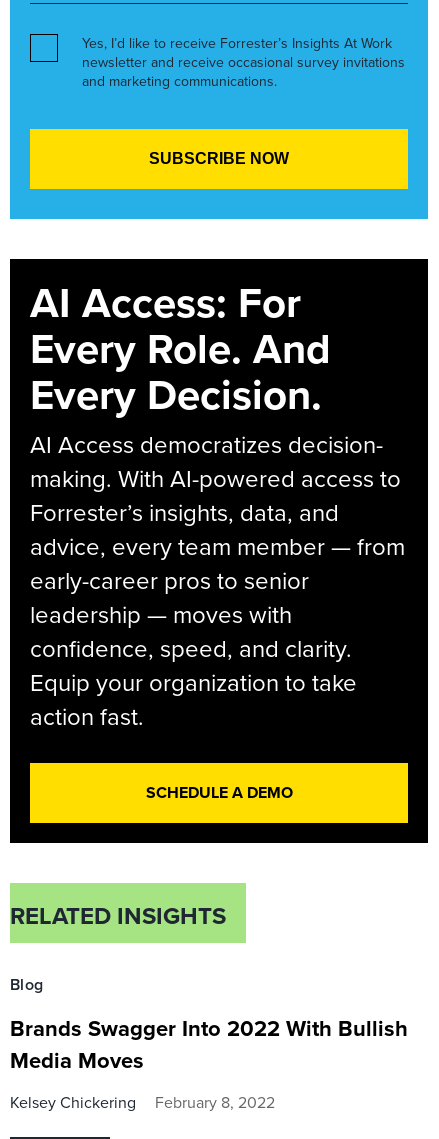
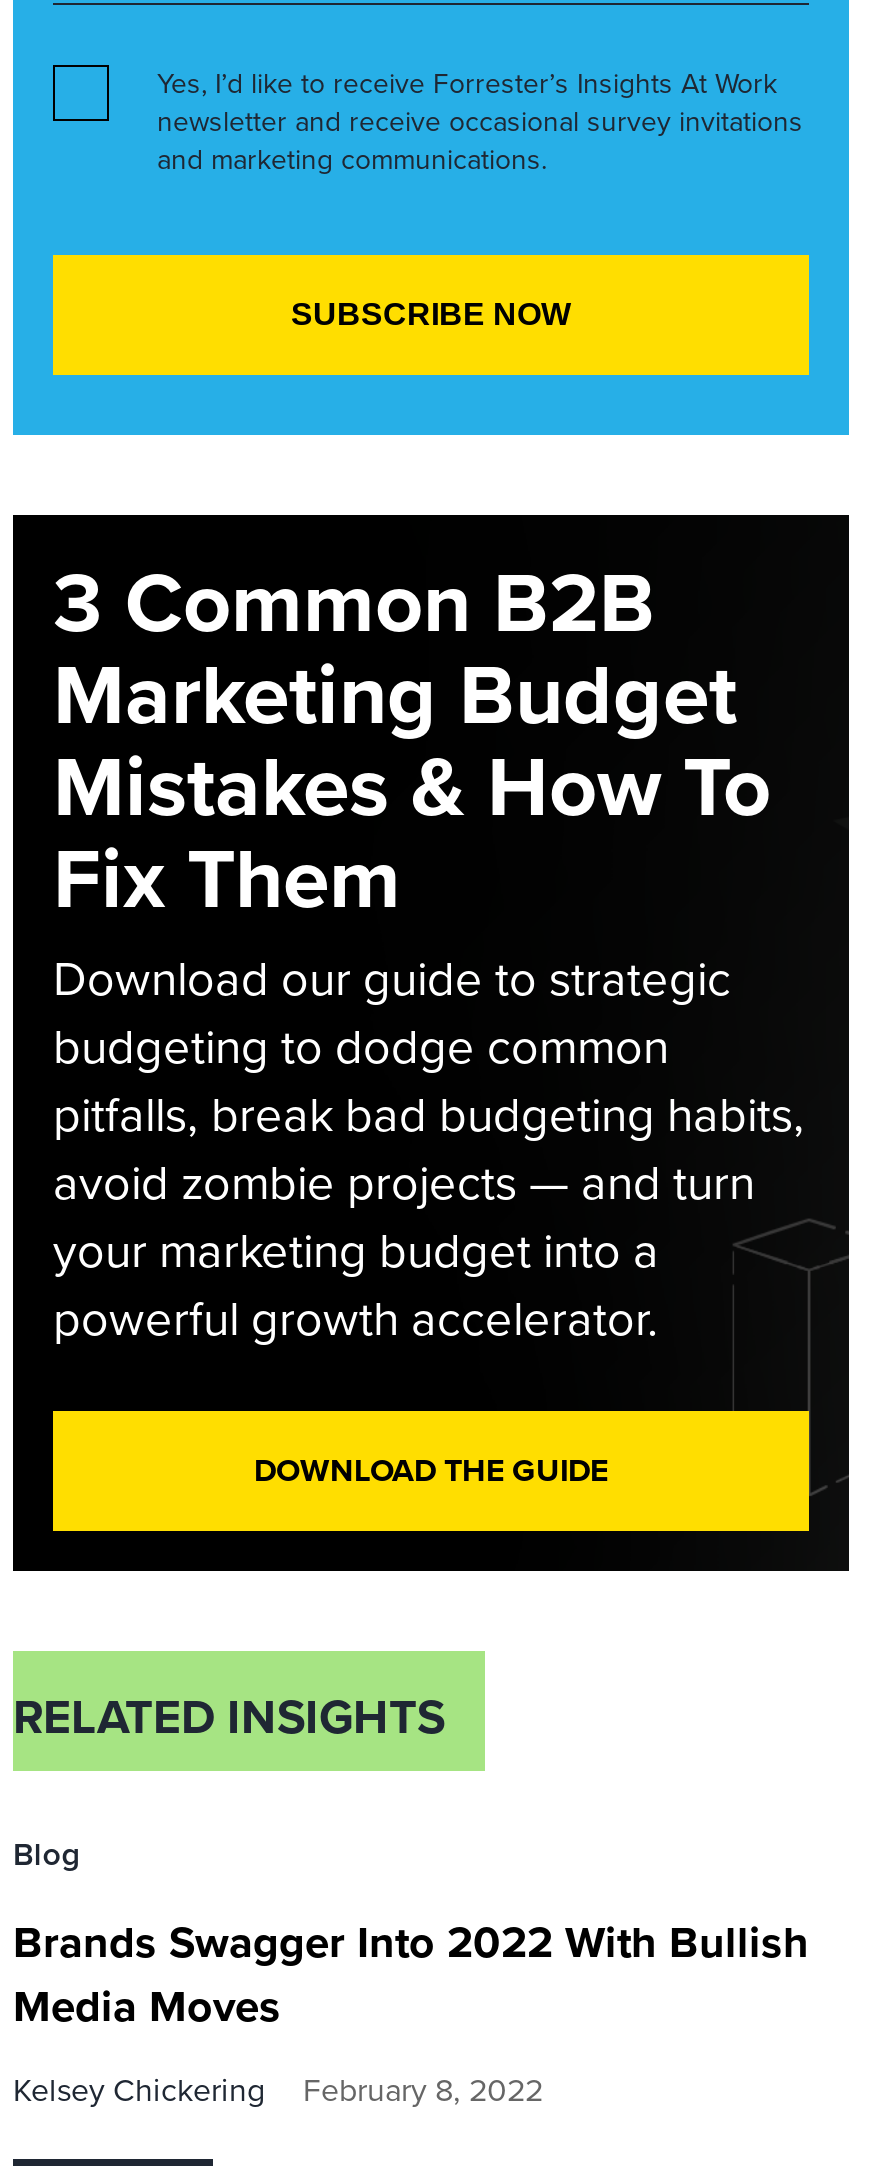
- AI Access: For
- Every Role. And
- Every Decision.
- AI Access democratizes decision-
- making. With AI-powered access to
- Forrester’s insights, data, and
- advice, every team member — from
- early-career pros to senior
- leadership — moves with
- confidence, speed, and clarity.
- Equip your organization to take
- action fast.
+ 3 Common B2B
+ Marketing Budget
+ Mistakes & How To
+ Fix Them
+ Download our guide to strategic
+ budgeting to dodge common
+ pitfalls, break bad budgeting habits,
+ avoid zombie projects — and turn
+ your marketing budget into a
+ powerful growth accelerator.

- SCHEDULE A DEMO
+ DOWNLOAD THE GUIDE
